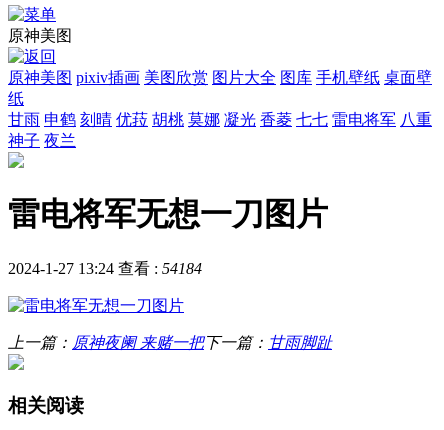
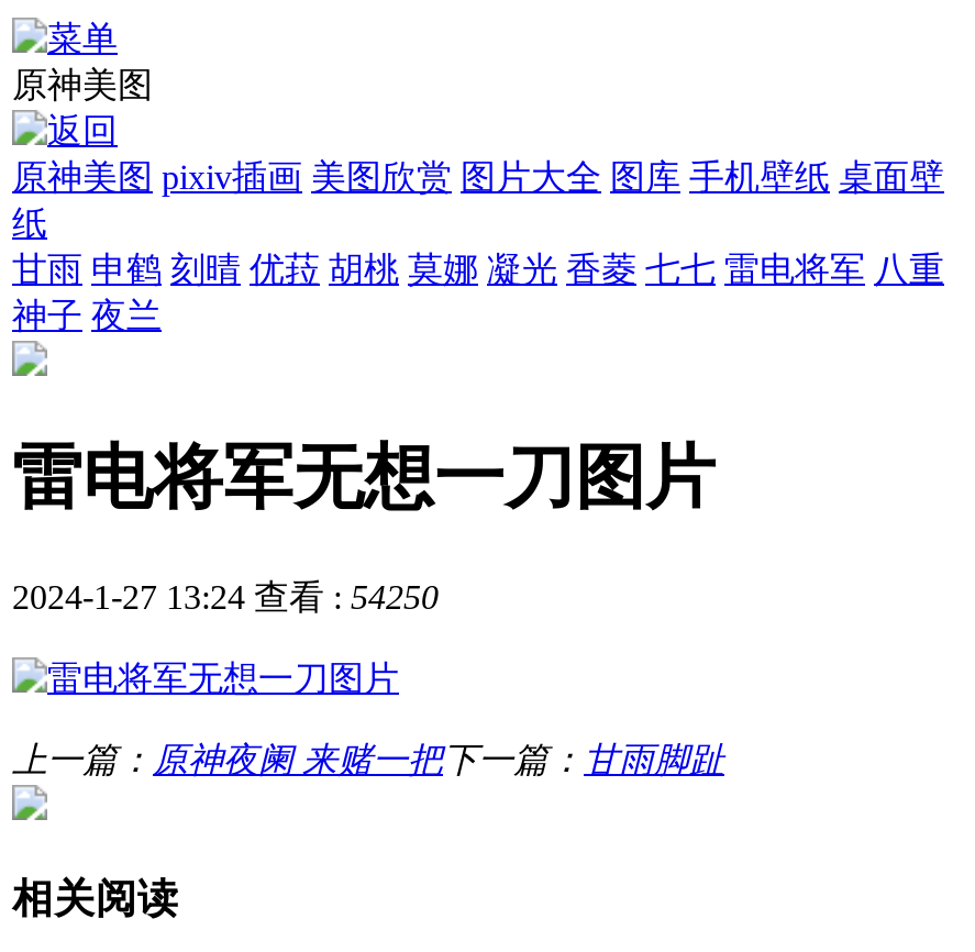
- 2024-1-27 13:24 查看 : 54184
+ 2024-1-27 13:24 查看 : 54250
